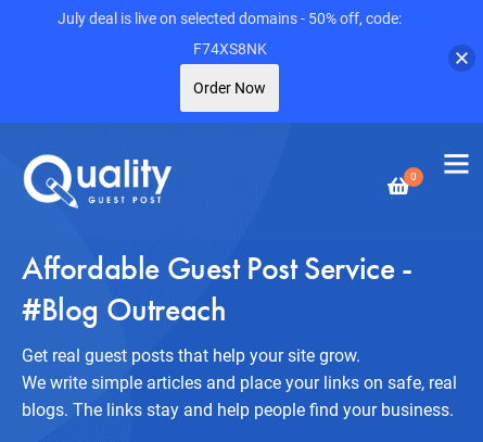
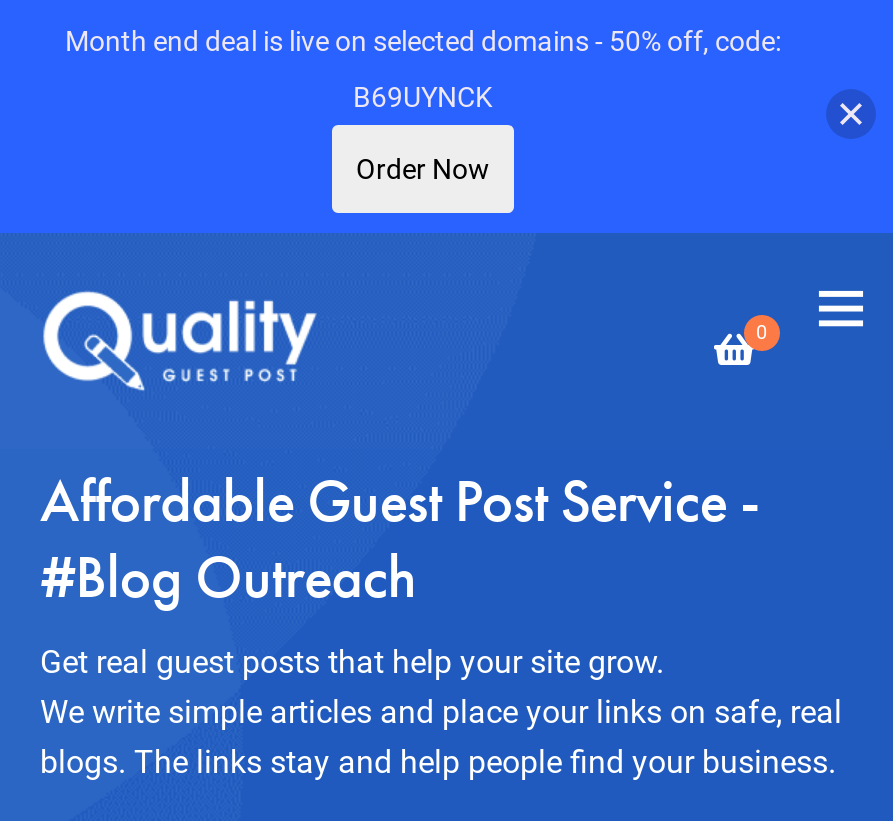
- July deal is live on selected domains - 50% off, code:
+ Month end deal is live on selected domains - 50% off, code:

- F74XS8NK
+ B69UYNCK
